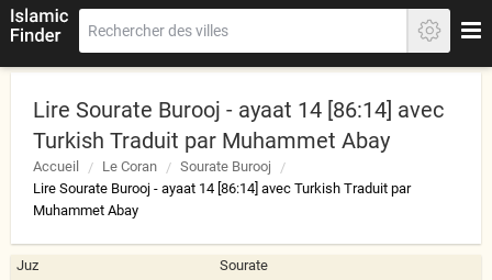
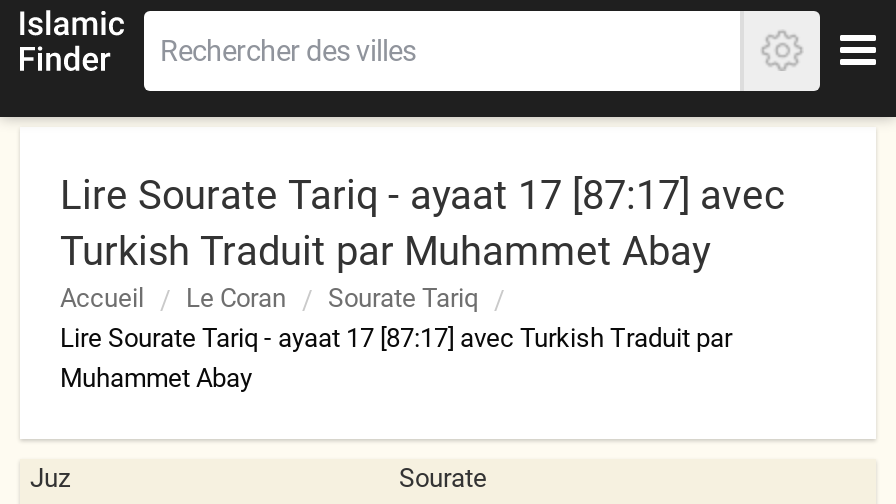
- Lire Sourate Burooj - ayaat 14 [86:14] avec
+ Lire Sourate Tariq - ayaat 17 [87:17] avec

- Sourate Burooj
+ Sourate Tariq

- Lire Sourate Burooj - ayaat 14 [86:14] avec Turkish Traduit par
+ Lire Sourate Tariq - ayaat 17 [87:17] avec Turkish Traduit par
